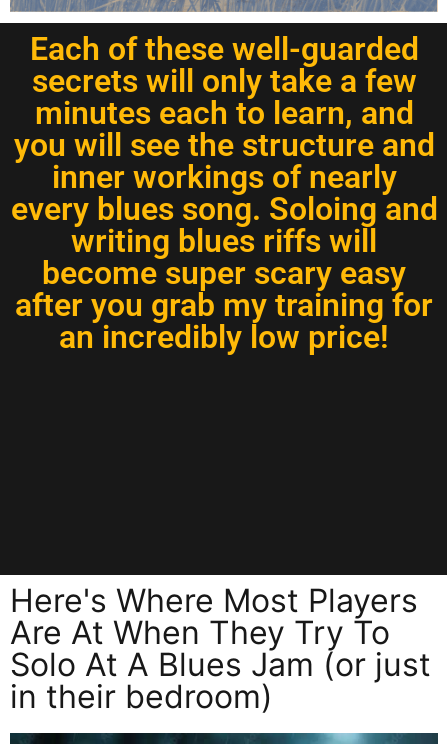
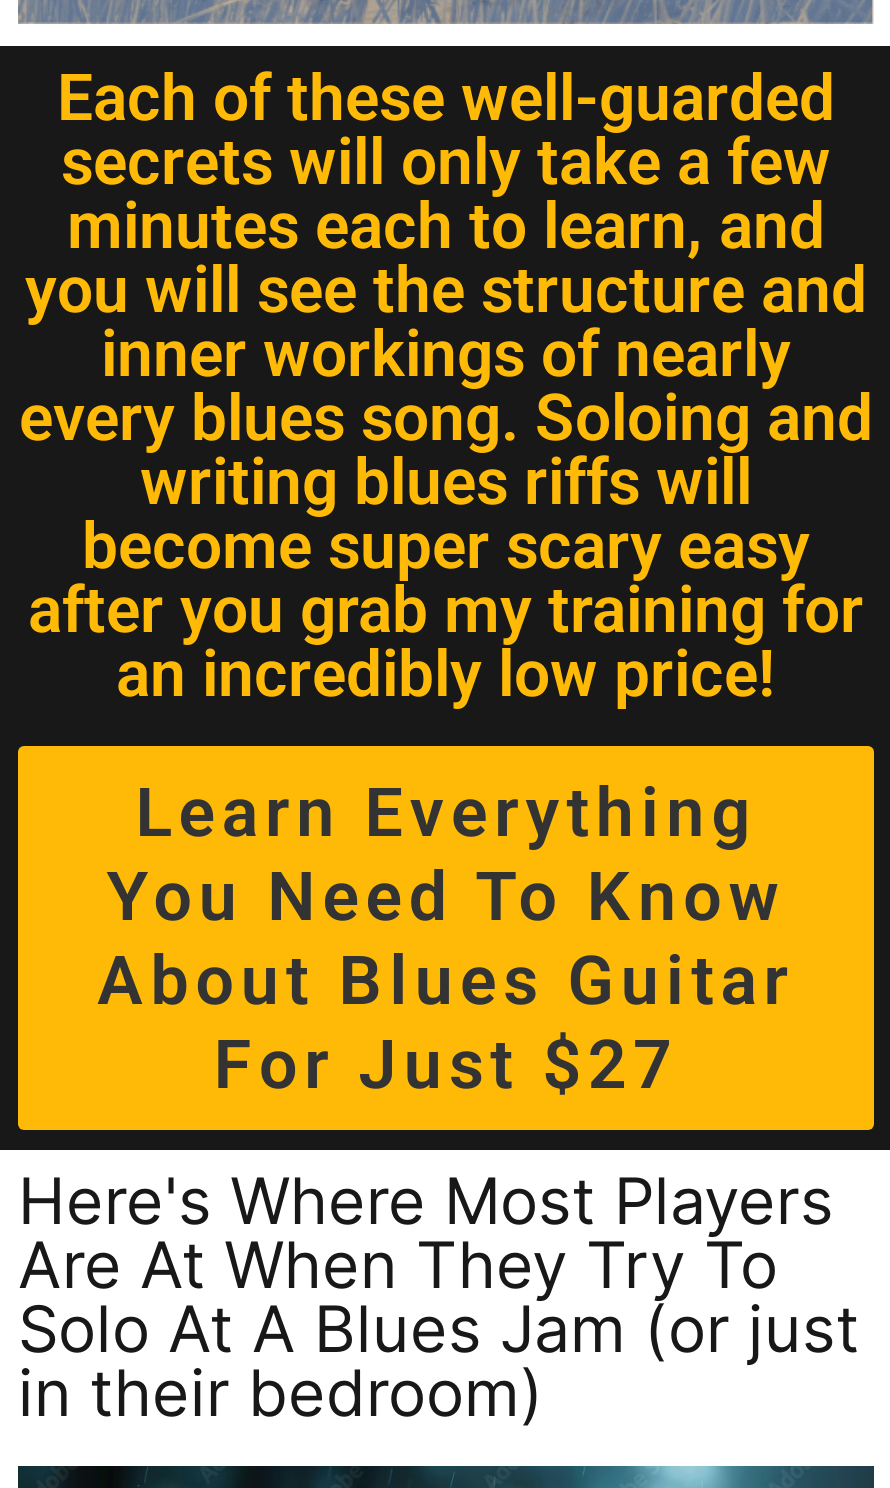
+ [image]
+ Learn Everything
+ You Need To Know
+ About Blues Guitar
+ For Just $27
